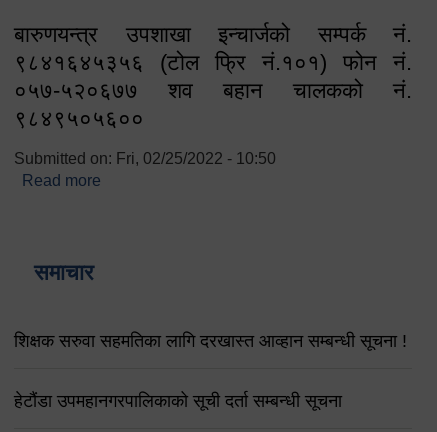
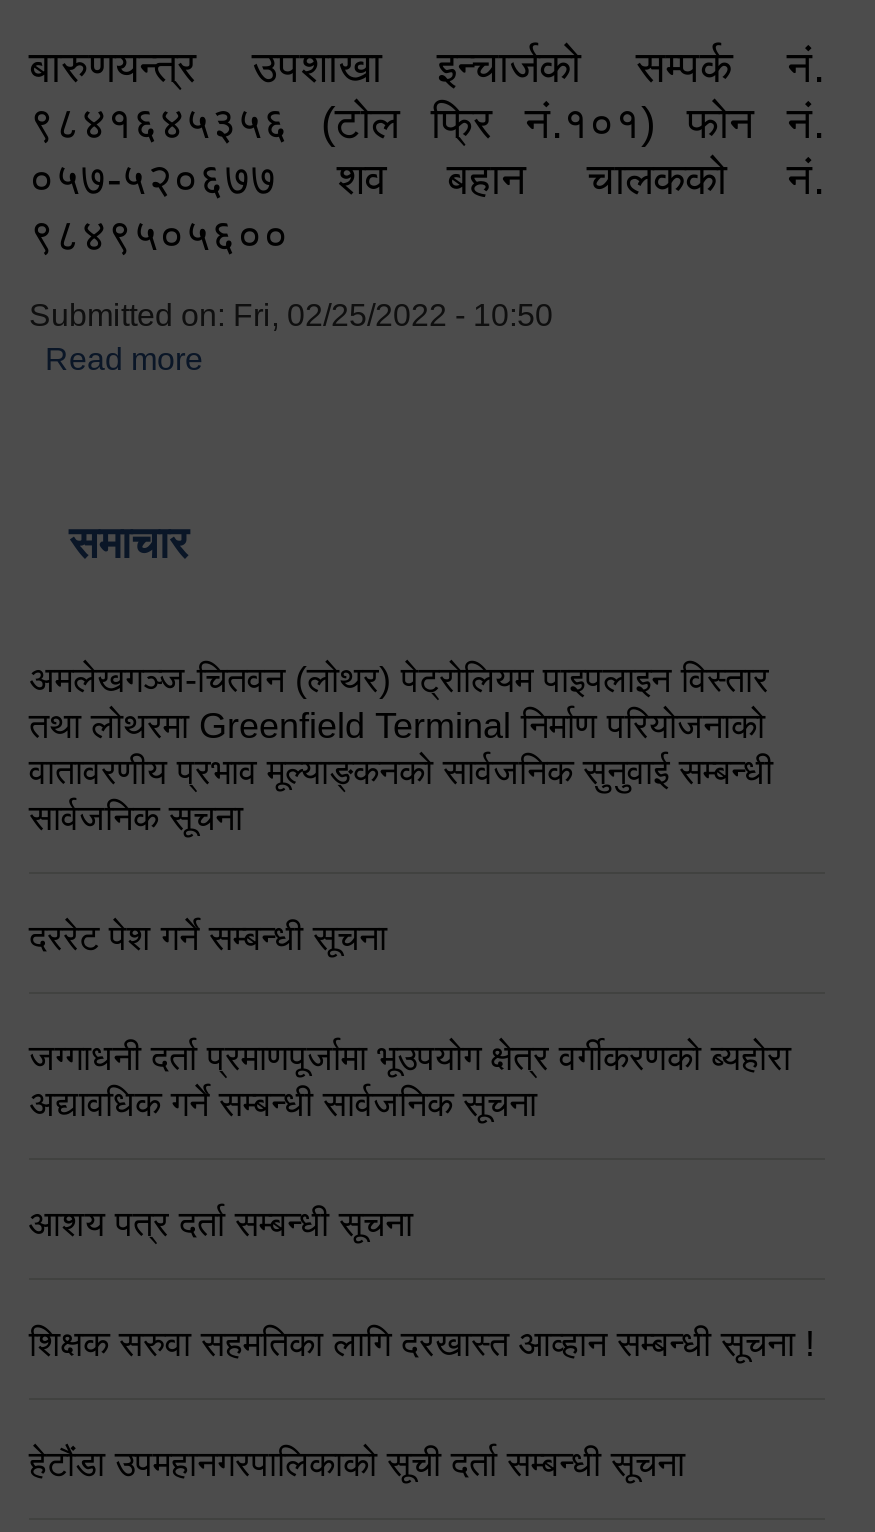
+ अमलेखगञ्ज-चितवन (लोथर) पेट्रोलियम पाइपलाइन विस्तार
+ तथा लोथरमा Greenfield Terminal निर्माण परियोजनाको
+ वातावरणीय प्रभाव मूल्याङ्कनको सार्वजनिक सुनुवाई सम्बन्धी
+ सार्वजनिक सूचना
+ दररेट पेश गर्ने सम्बन्धी सूचना
+ जग्गाधनी दर्ता प्रमाणपूर्जामा भूउपयोग क्षेत्र वर्गीकरणको ब्यहोरा
+ अद्यावधिक गर्ने सम्बन्धी सार्वजनिक सूचना
+ आशय पत्र दर्ता सम्बन्धी सूचना
